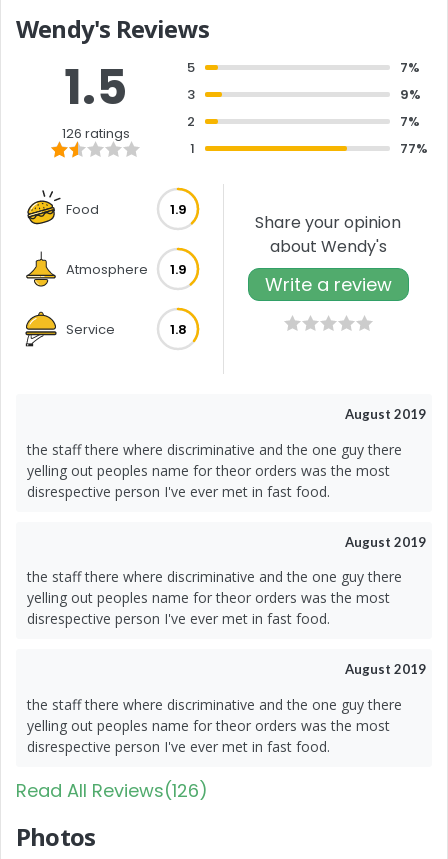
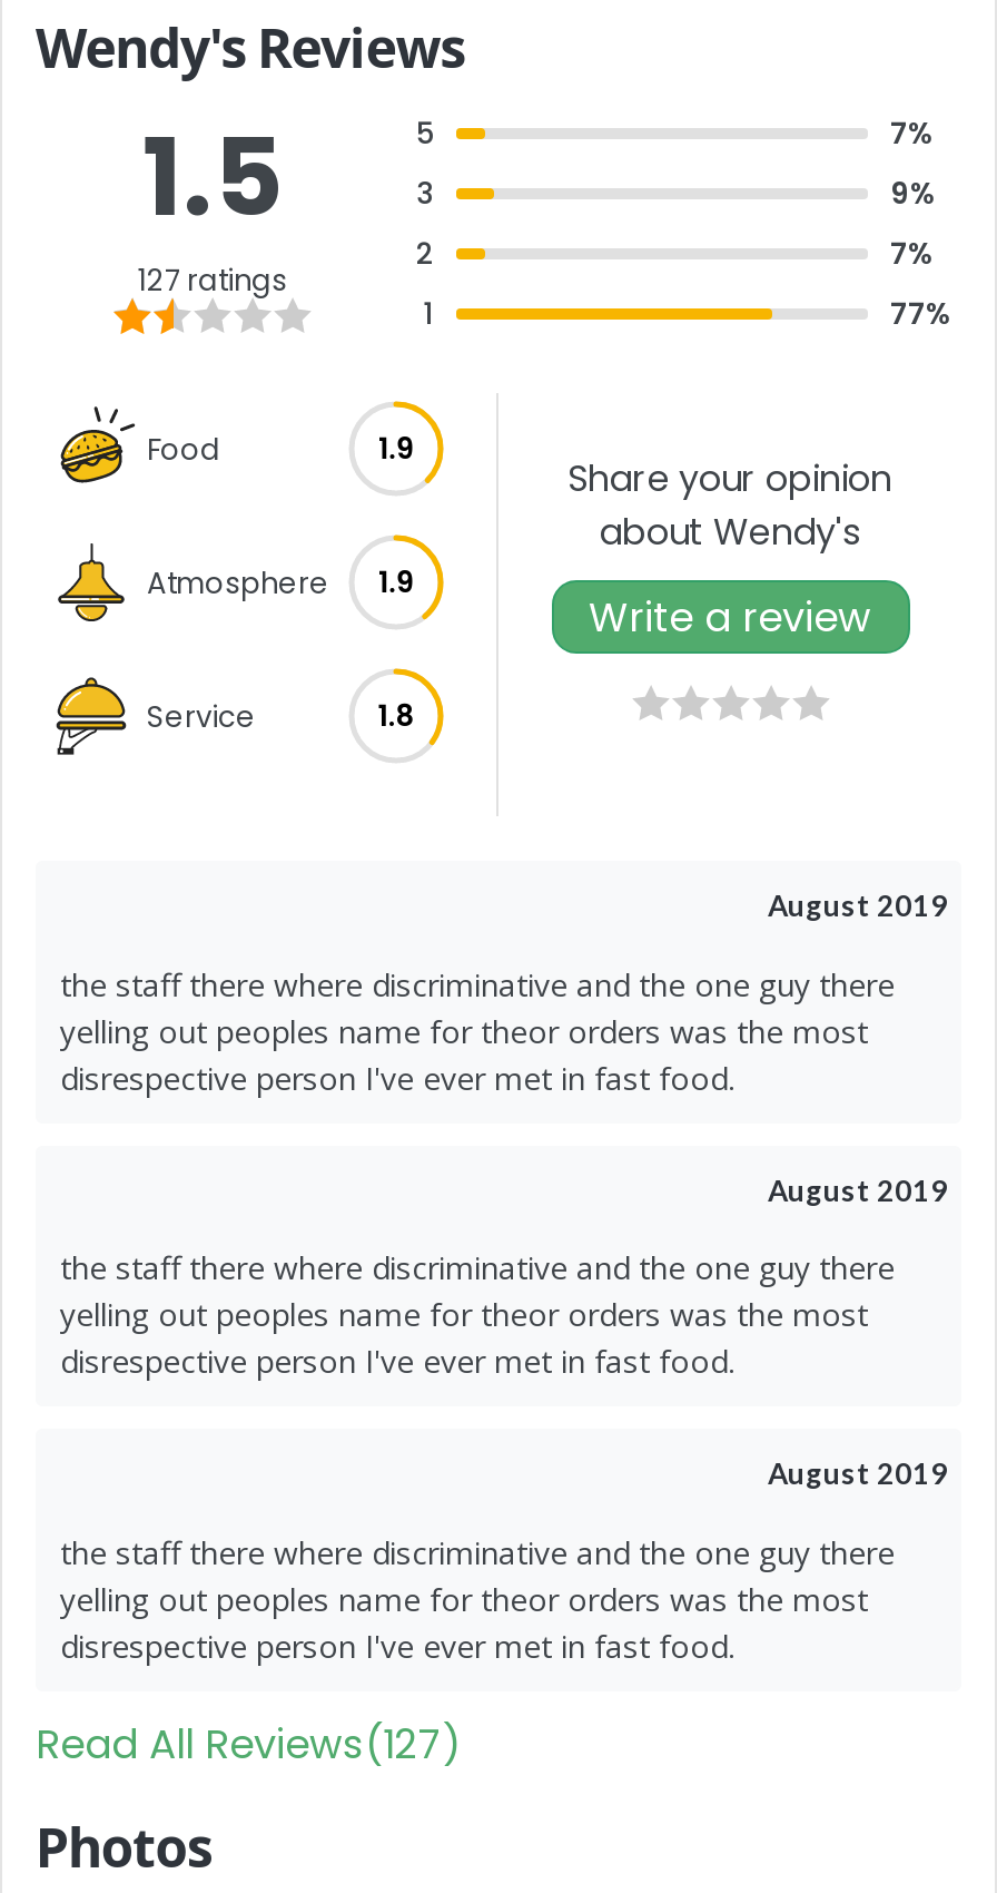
- 126 ratings
+ 127 ratings

- Read All Reviews(126)
+ Read All Reviews(127)
